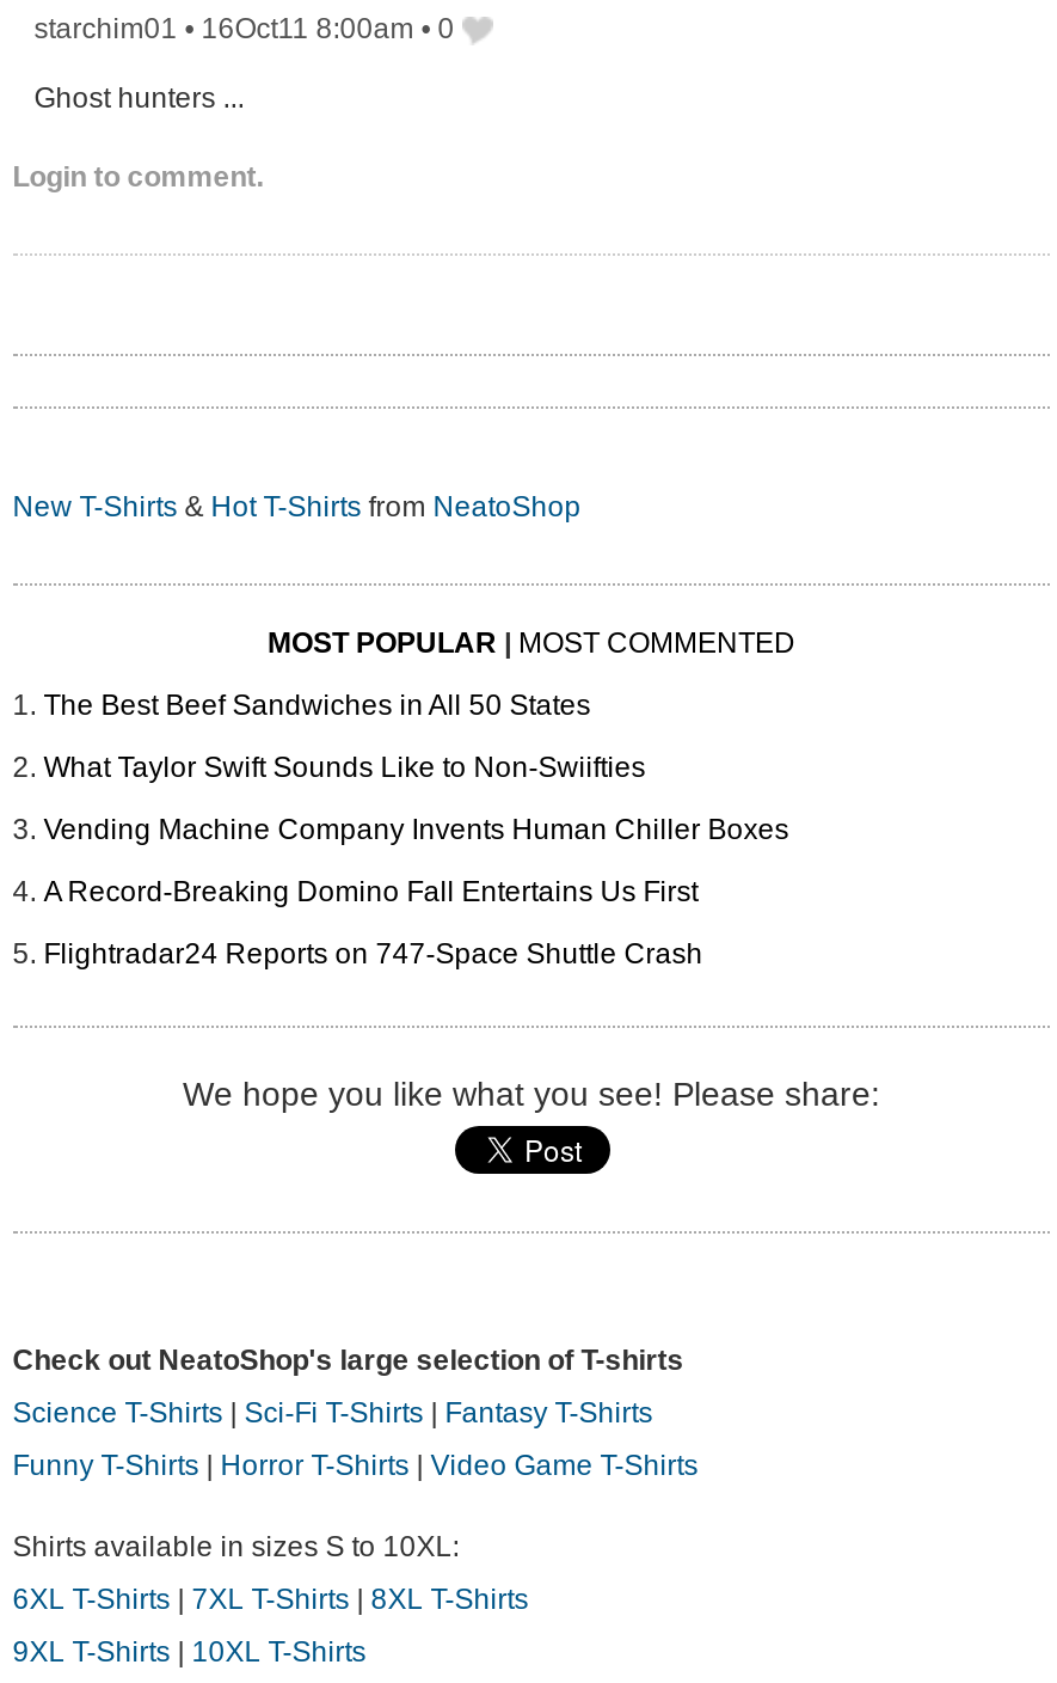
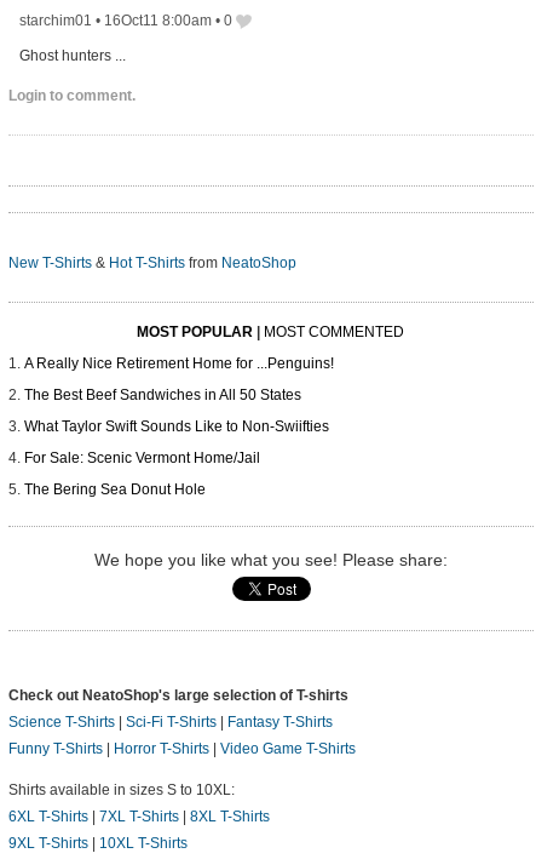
+ A Really Nice Retirement Home for ...Penguins!

moved down: The Best Beef Sandwiches in All 50 States | What Taylor Swift Sounds Like to Non-Swiifties

- Vending Machine Company Invents Human Chiller Boxes
- A Record-Breaking Domino Fall Entertains Us First
- Flightradar24 Reports on 747-Space Shuttle Crash
+ For Sale: Scenic Vermont Home/Jail
+ The Bering Sea Donut Hole
